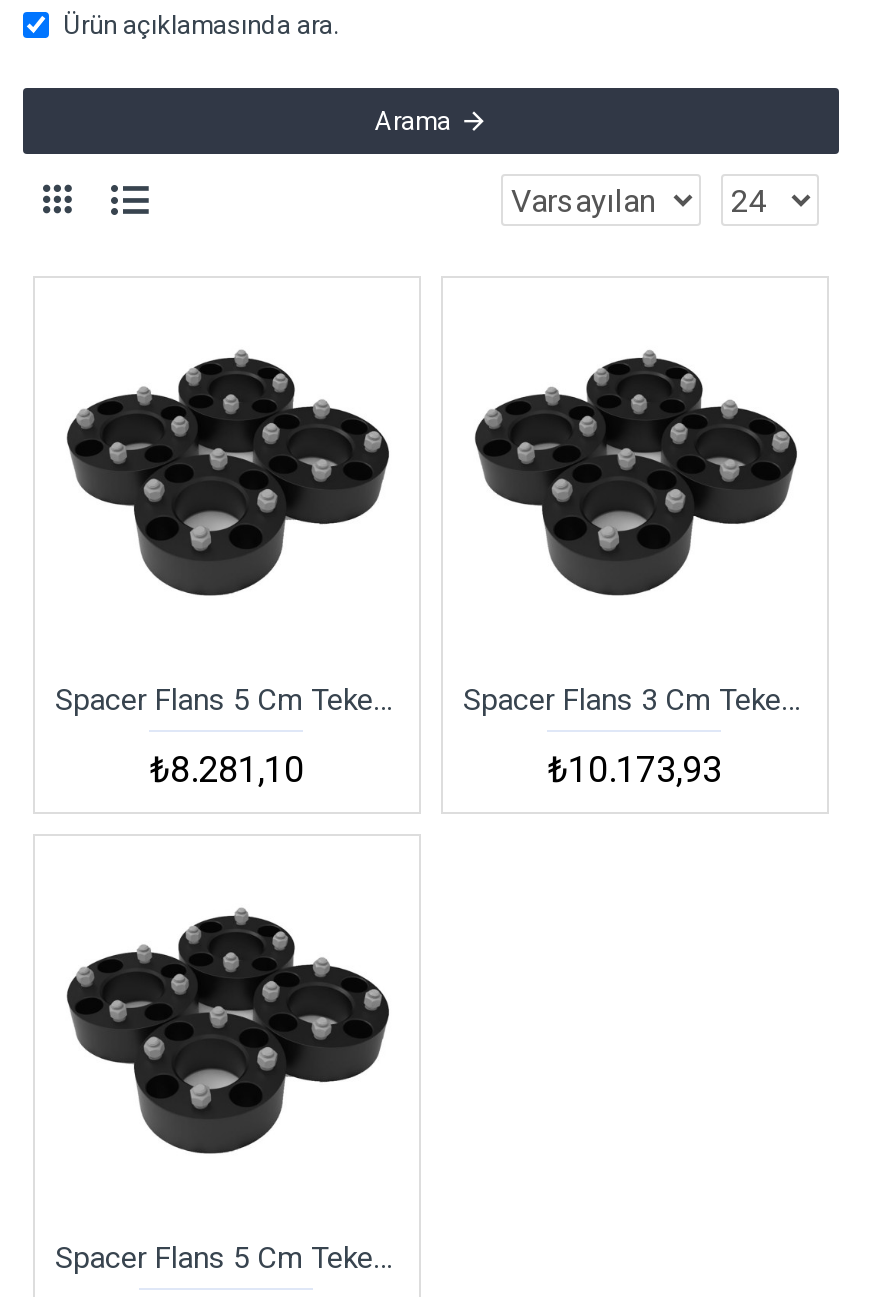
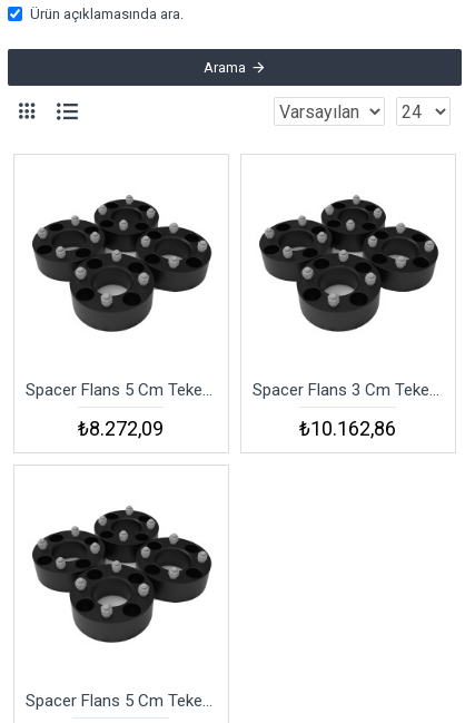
- ₺8.281,10
+ ₺8.272,09

- ₺10.173,93
+ ₺10.162,86
